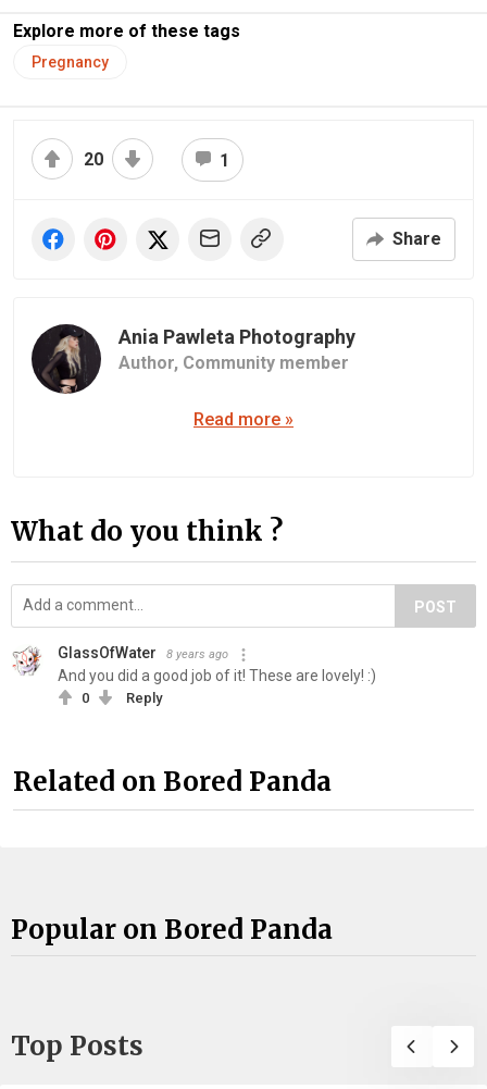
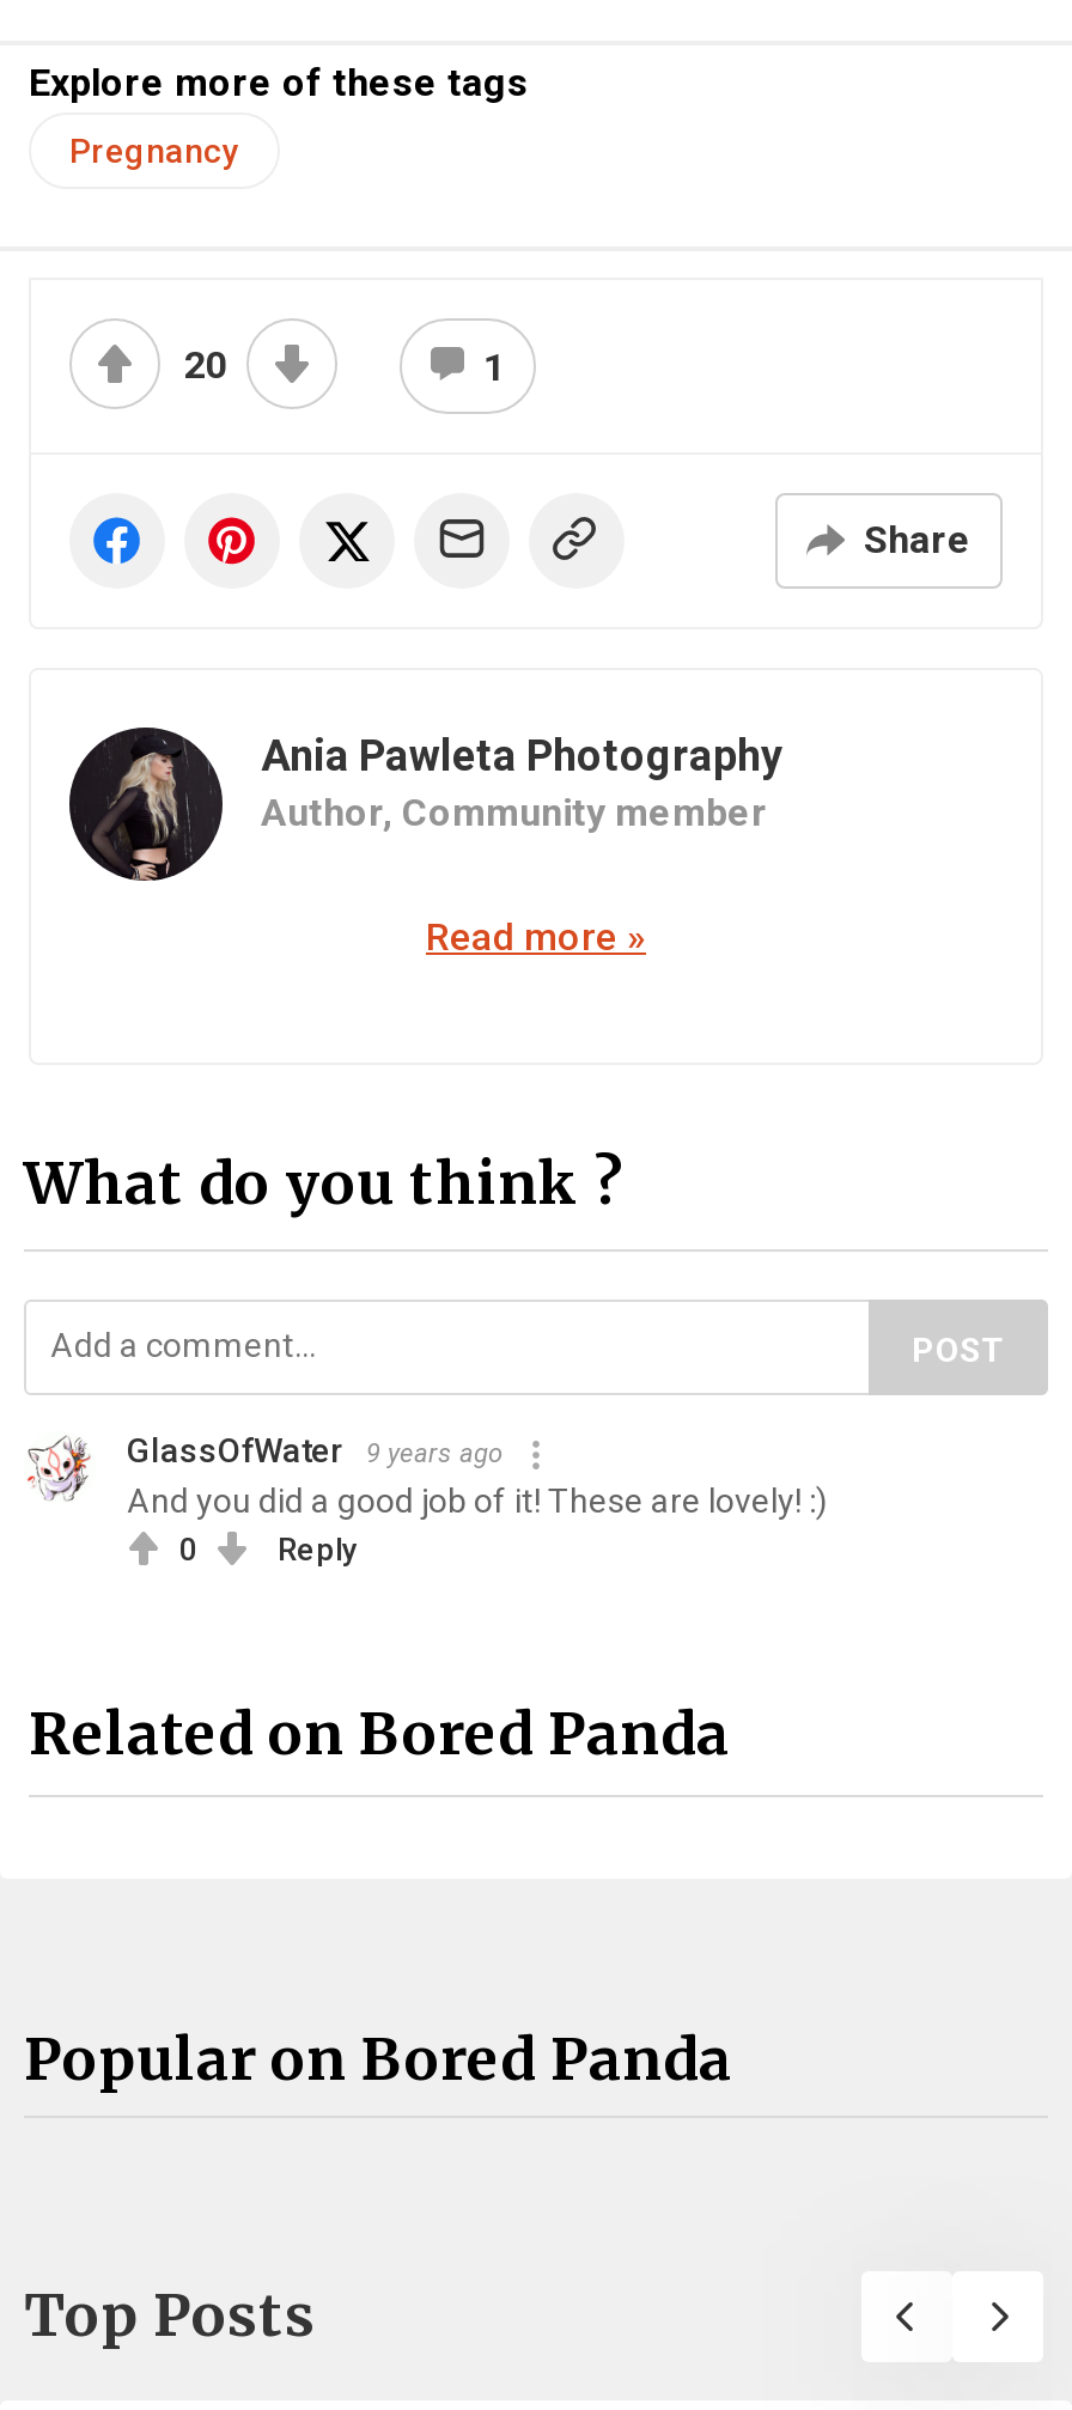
- GlassOfWater 8 years ago
+ GlassOfWater 9 years ago
